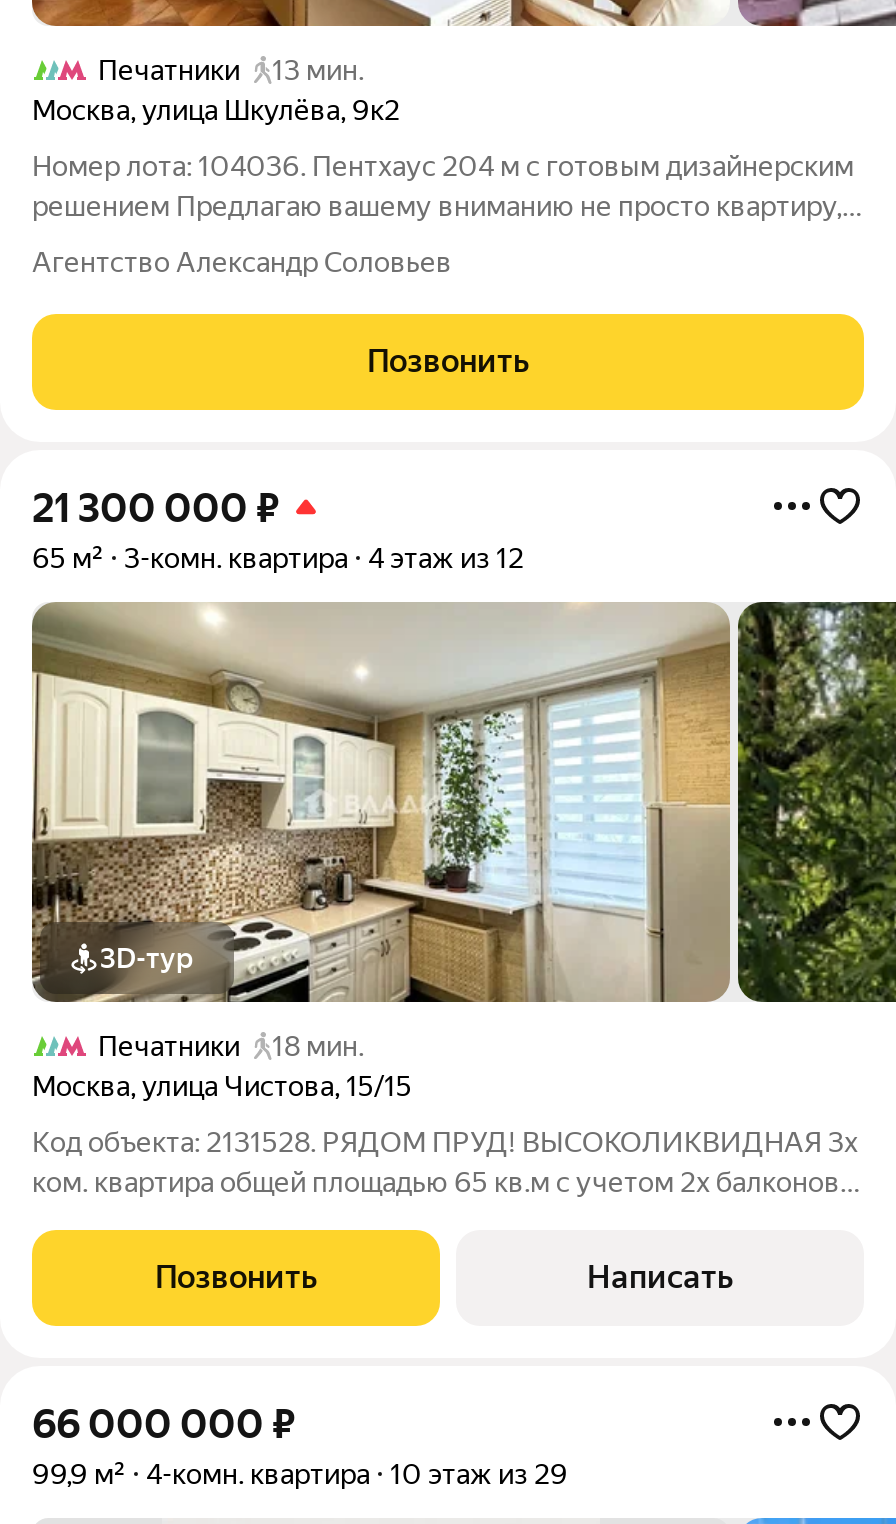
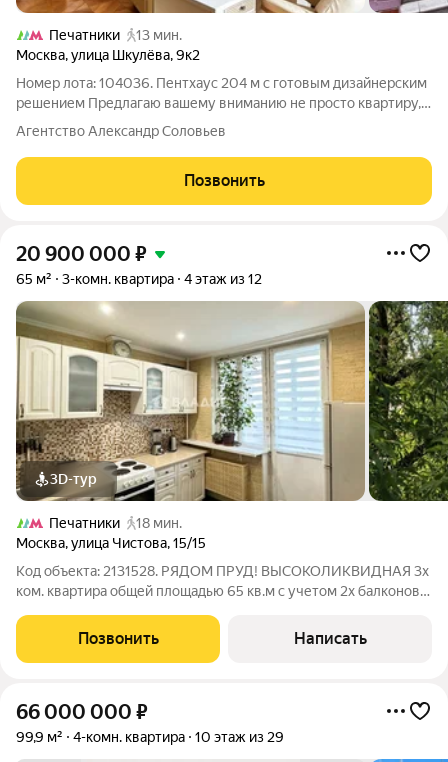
- 21 300 000 ₽
+ 20 900 000 ₽
